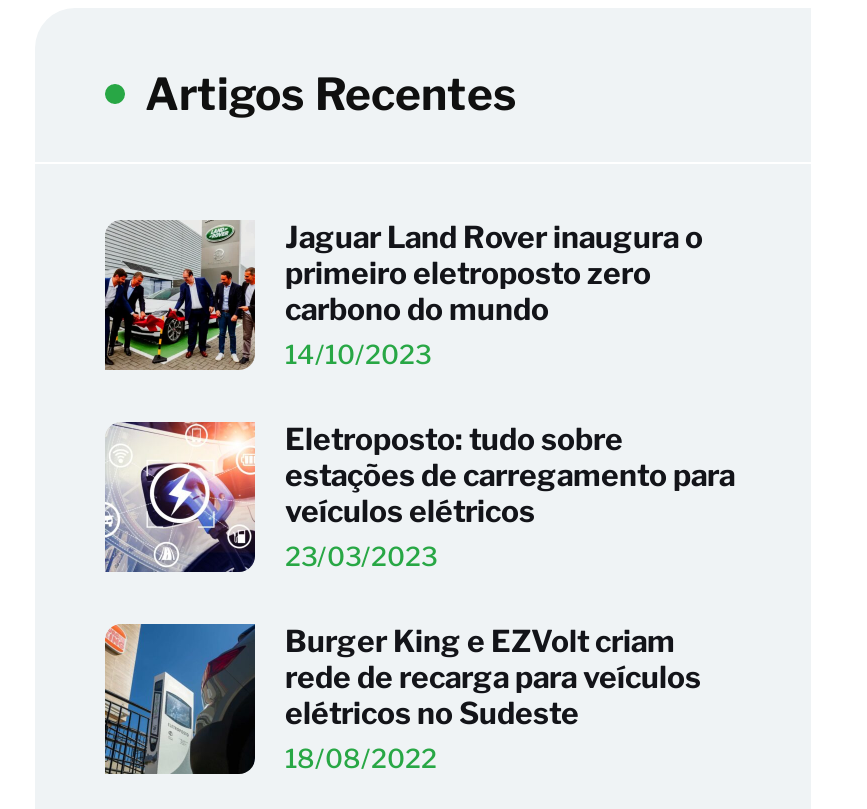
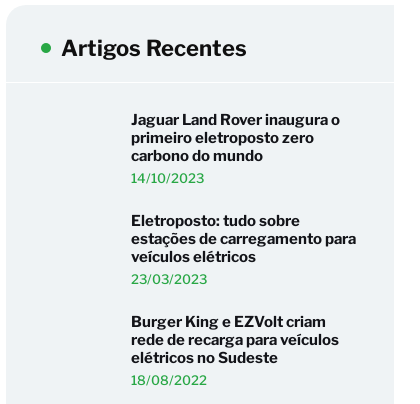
- [image]

- [image]

- [image]
